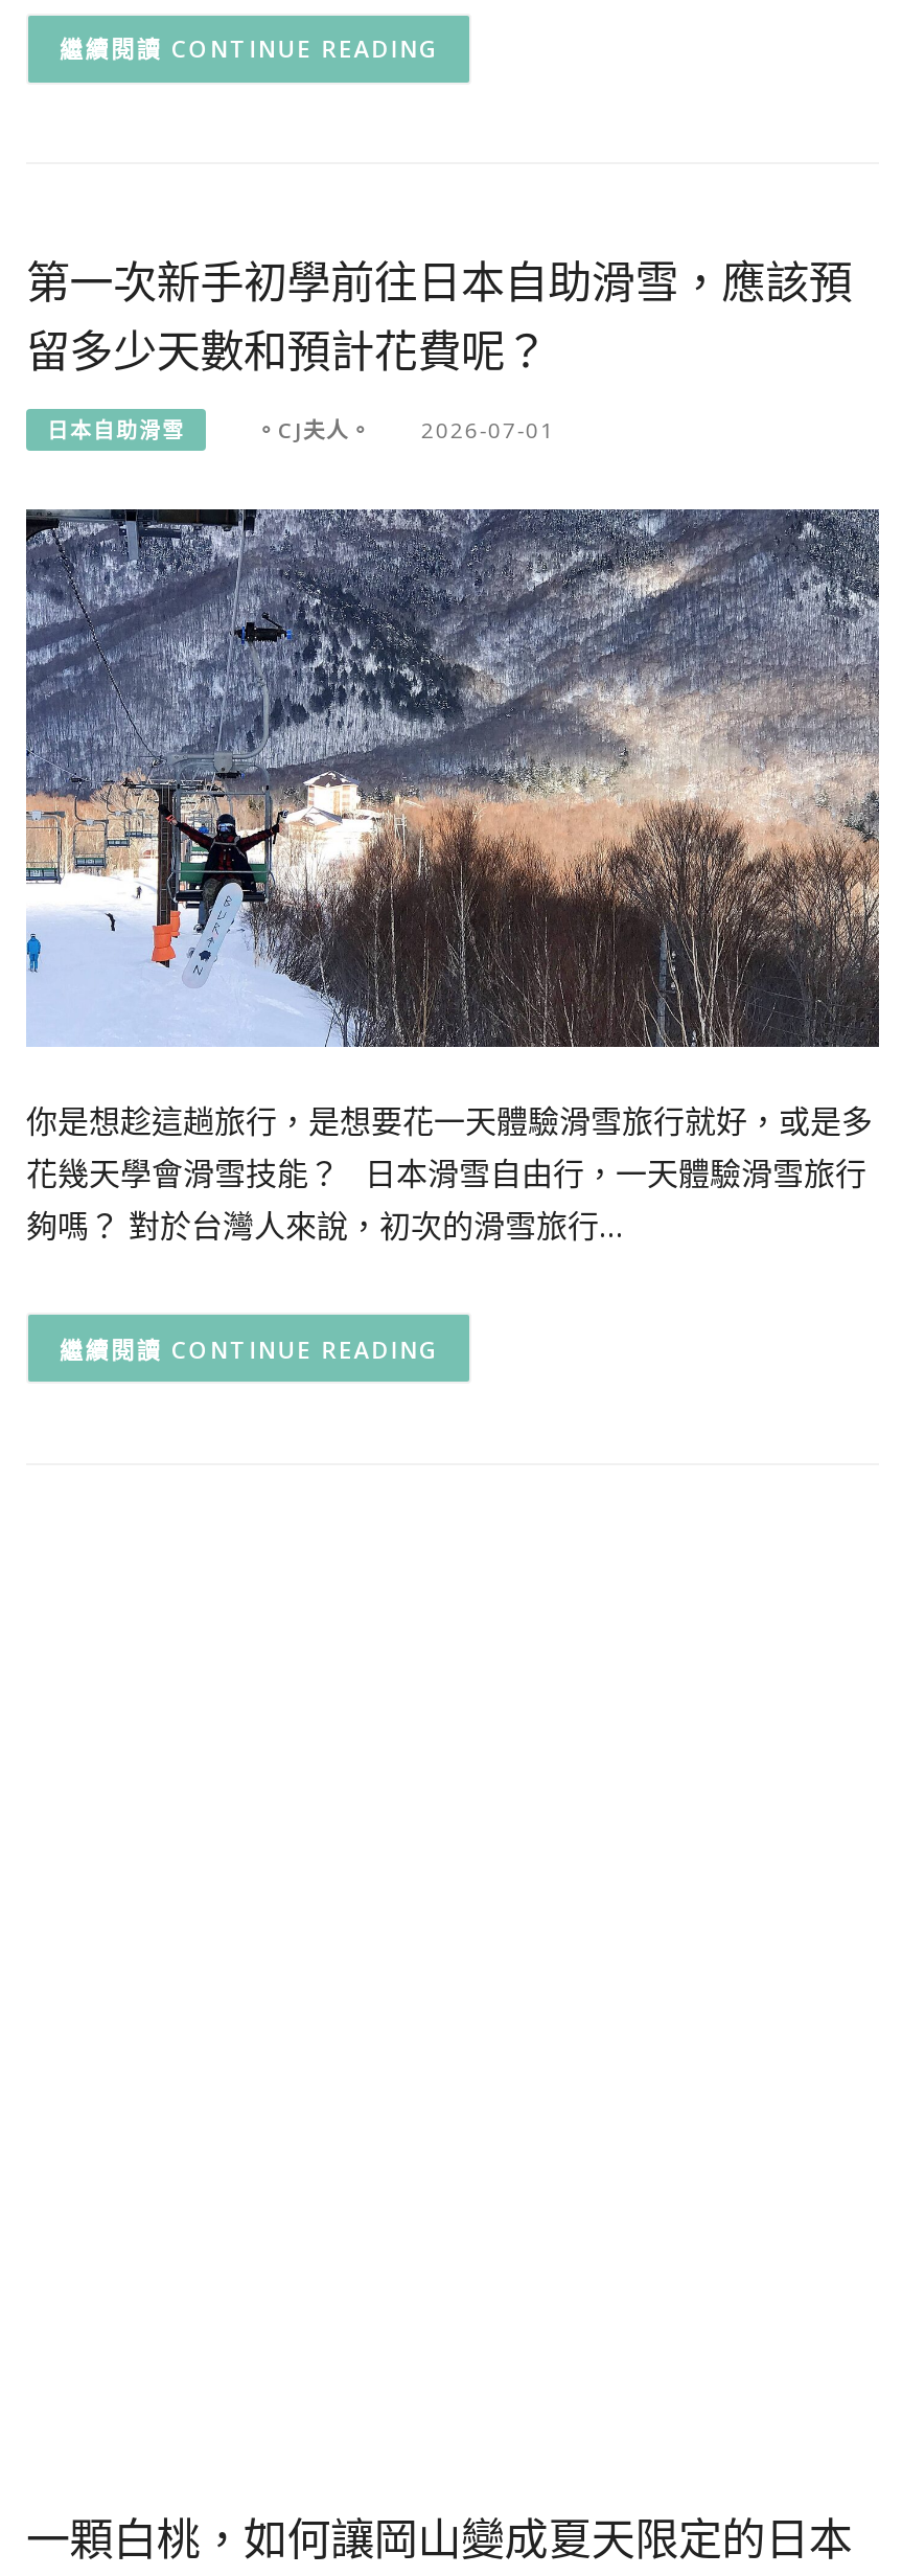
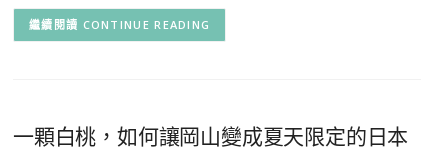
- 第一次新手初學前往日本自助滑雪，應該預
- 留多少天數和預計花費呢？
- 日本自助滑雪
- 。CJ夫人。
- 2026-07-01

- [image]
- 你是想趁這趟旅行，是想要花一天體驗滑雪旅行就好，或是多
- 花幾天學會滑雪技能？ 日本滑雪自由行，一天體驗滑雪旅行
- 夠嗎？ 對於台灣人來說，初次的滑雪旅行…
- CONTINUE READING
